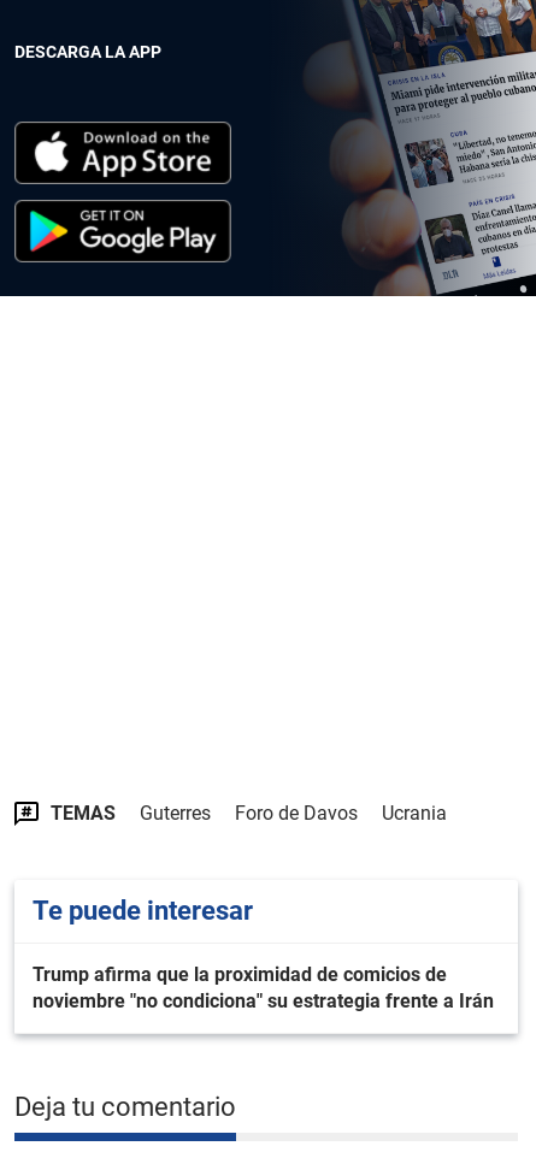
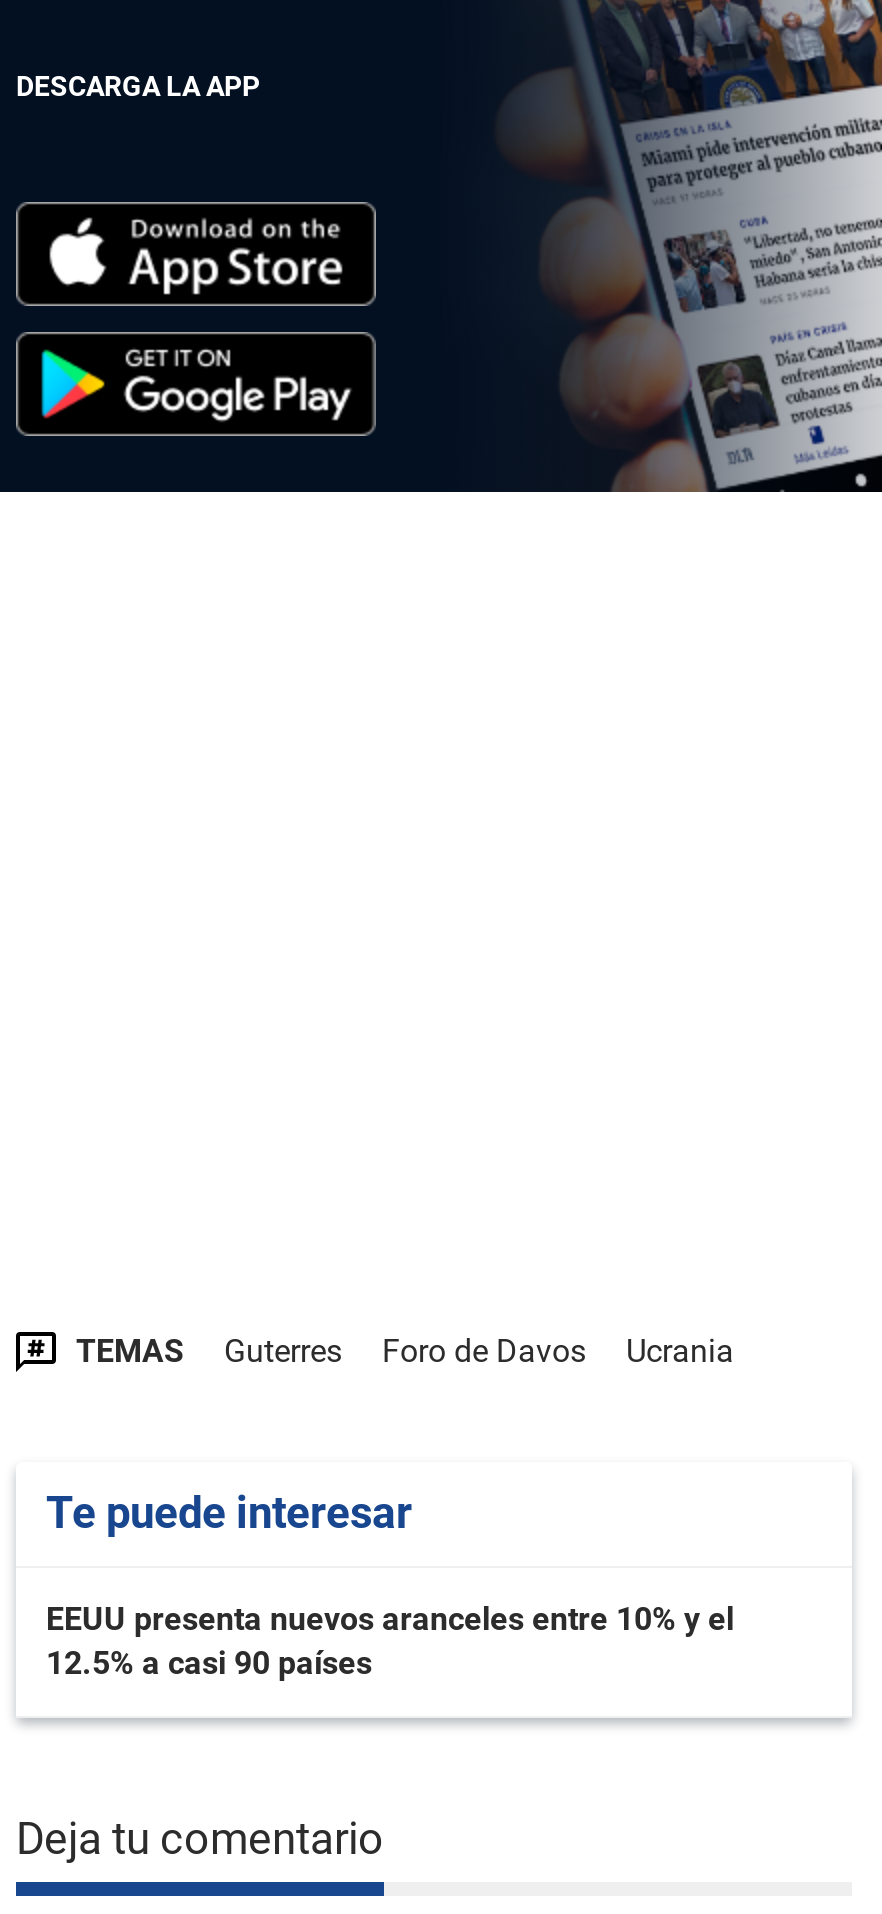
- Trump afirma que la proximidad de comicios de
- noviembre "no condiciona" su estrategia frente a Irán
+ EEUU presenta nuevos aranceles entre 10% y el
+ 12.5% a casi 90 países
